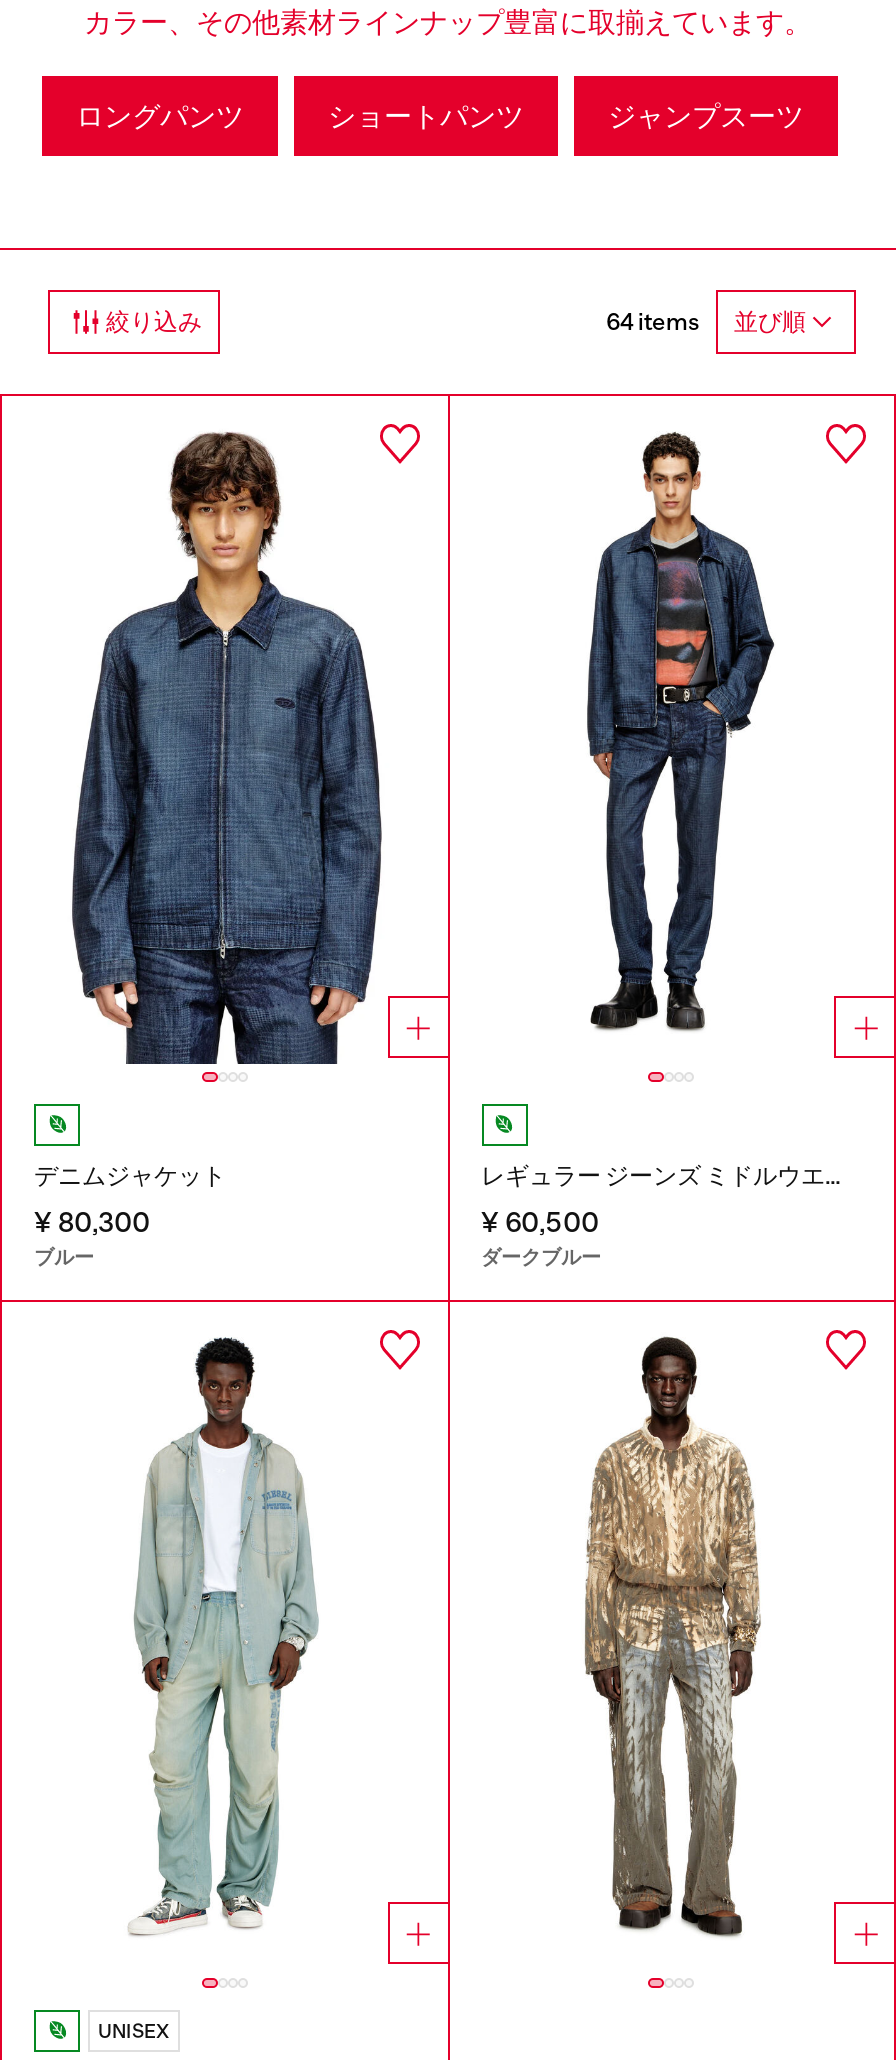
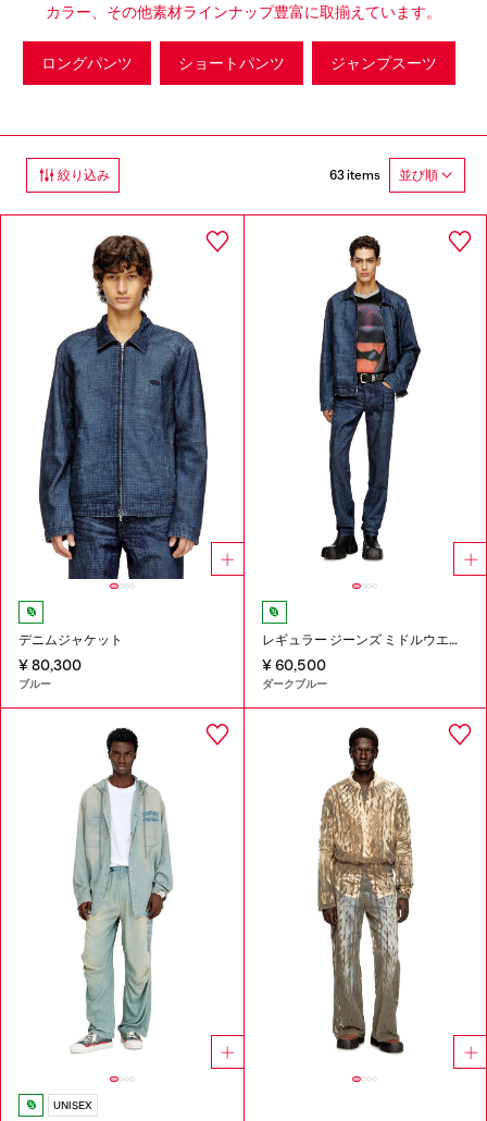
- 64 items 並び順
+ 63 items 並び順
